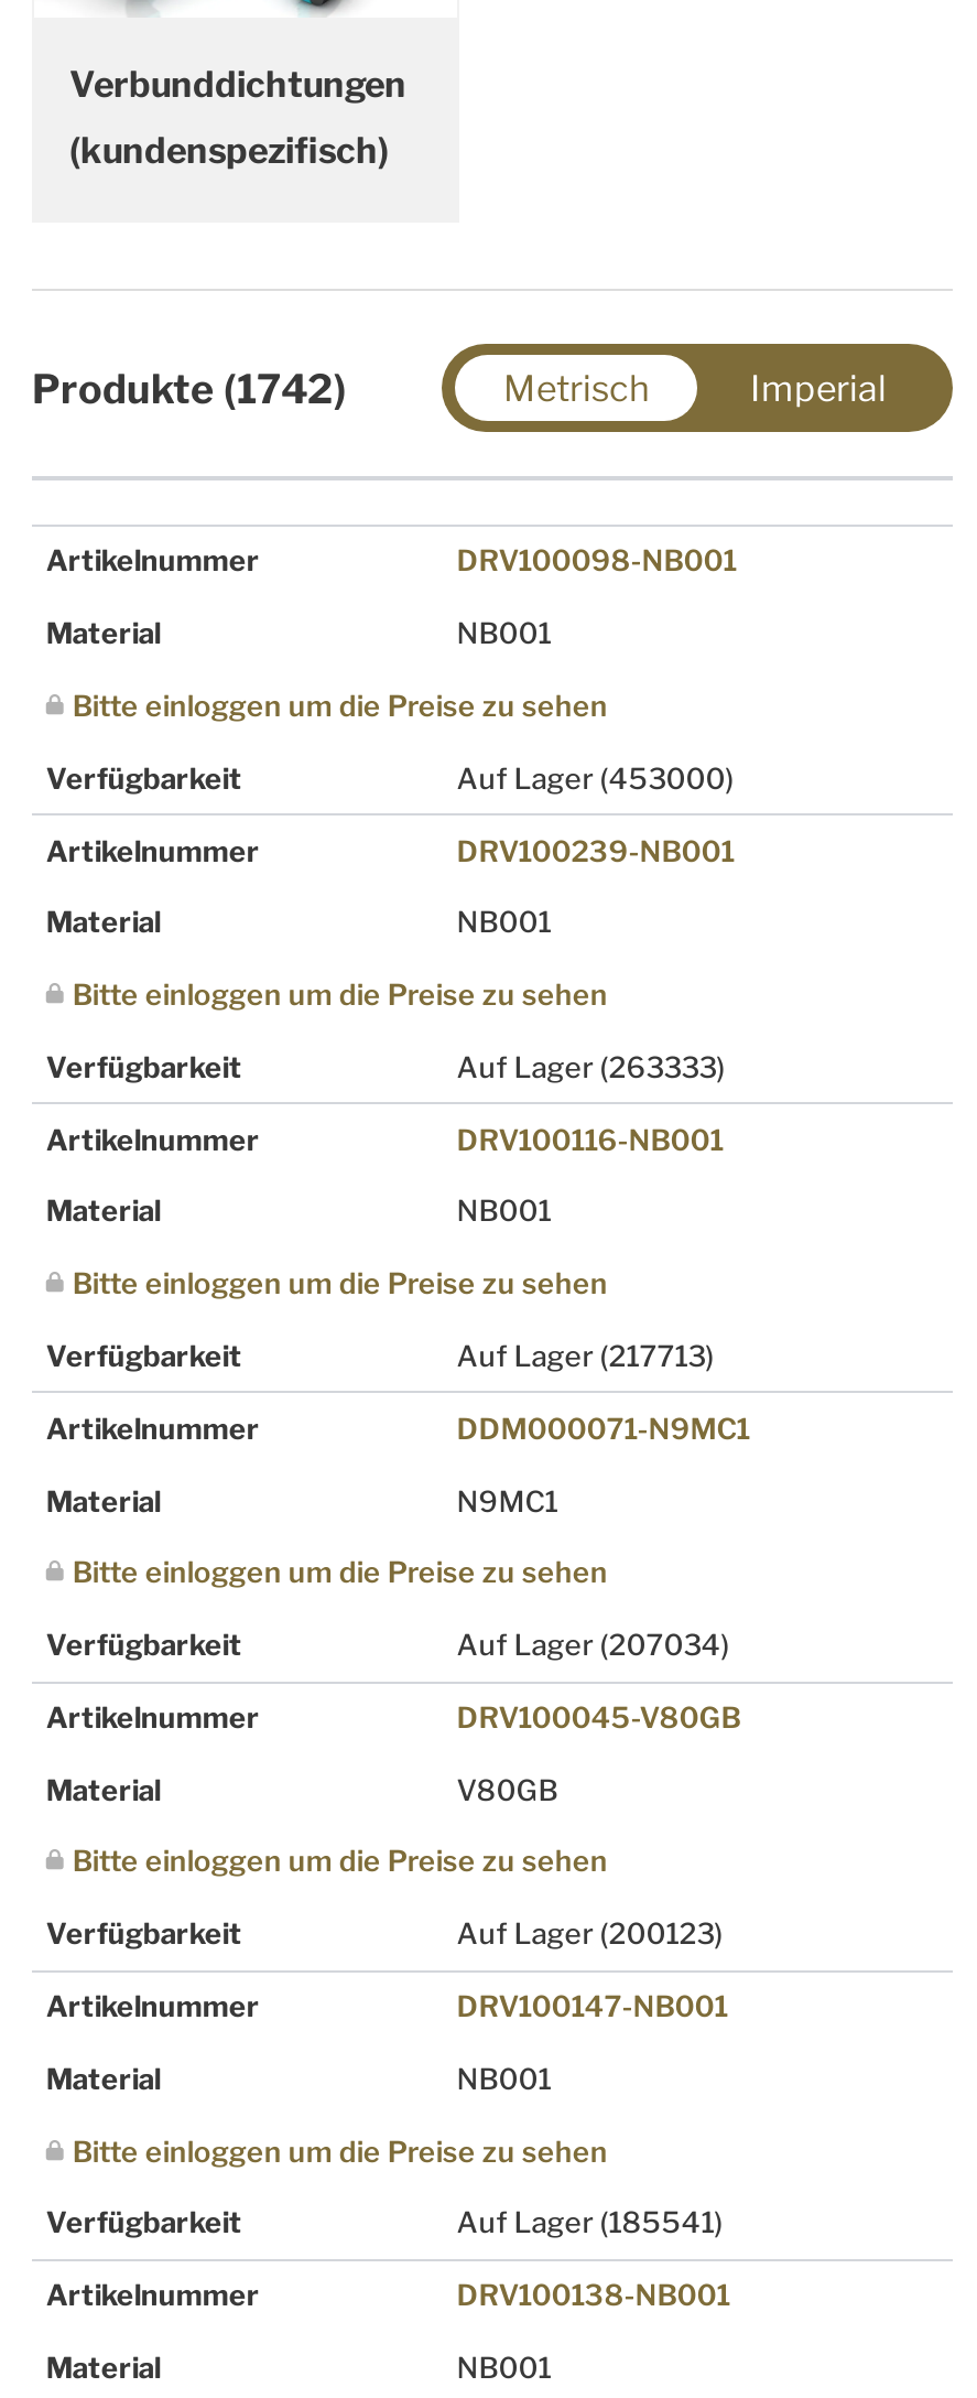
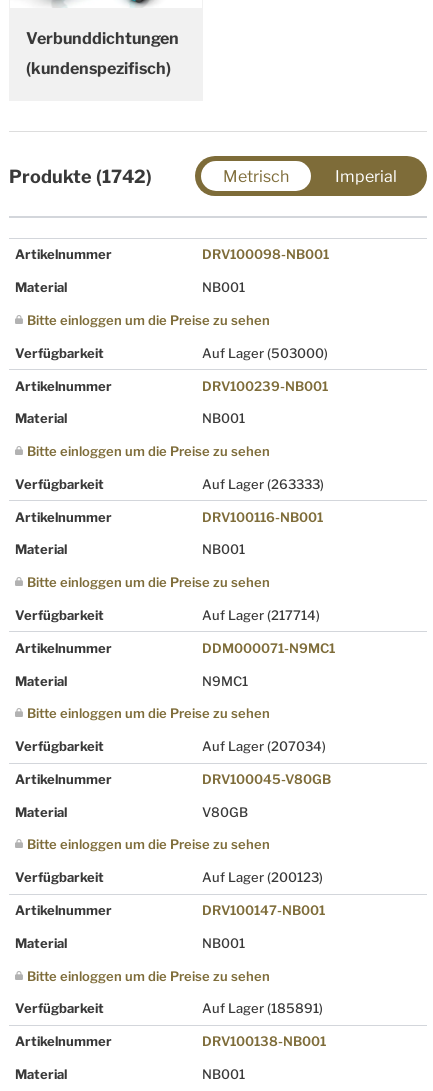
- Auf Lager (453000)
+ Auf Lager (503000)

- Auf Lager (217713)
+ Auf Lager (217714)

- Auf Lager (185541)
+ Auf Lager (185891)
